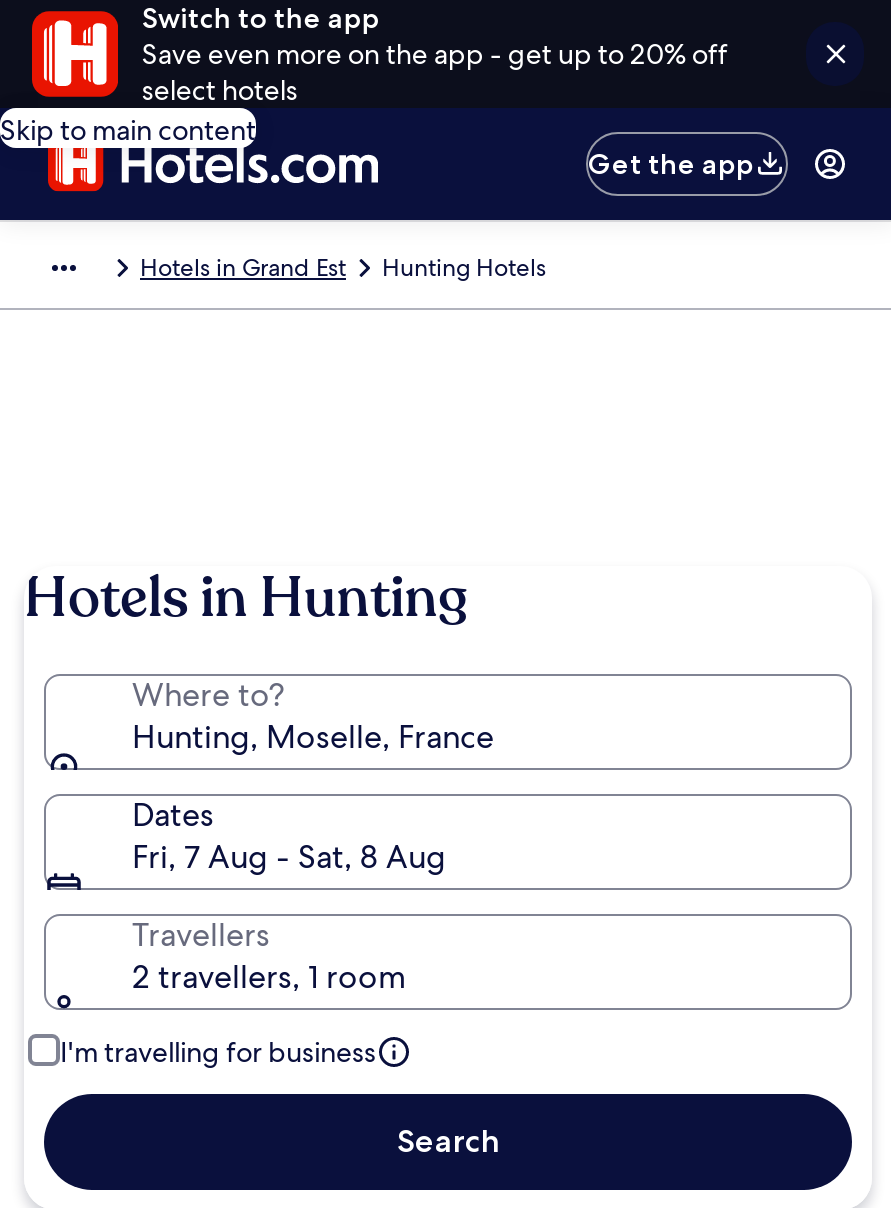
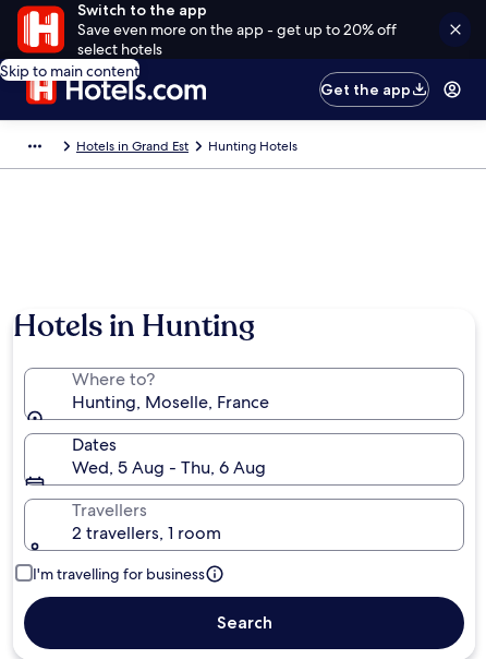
- Fri, 7 Aug - Sat, 8 Aug
+ Wed, 5 Aug - Thu, 6 Aug
